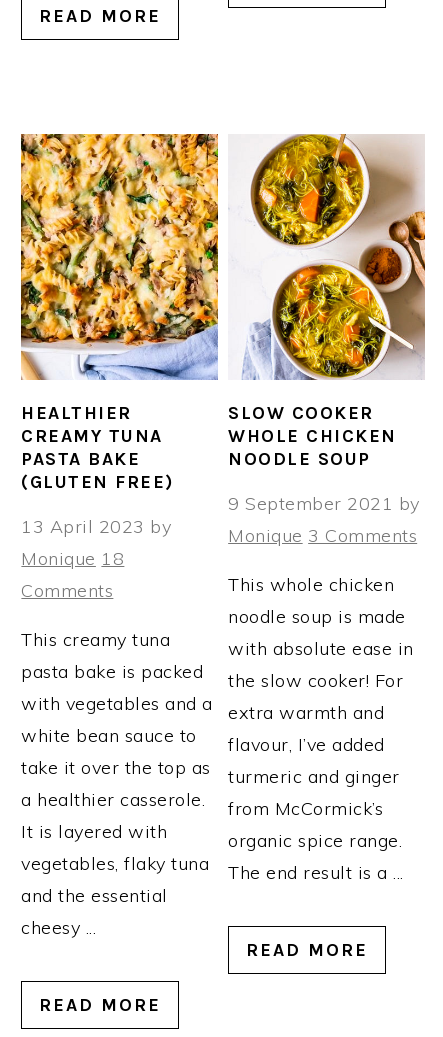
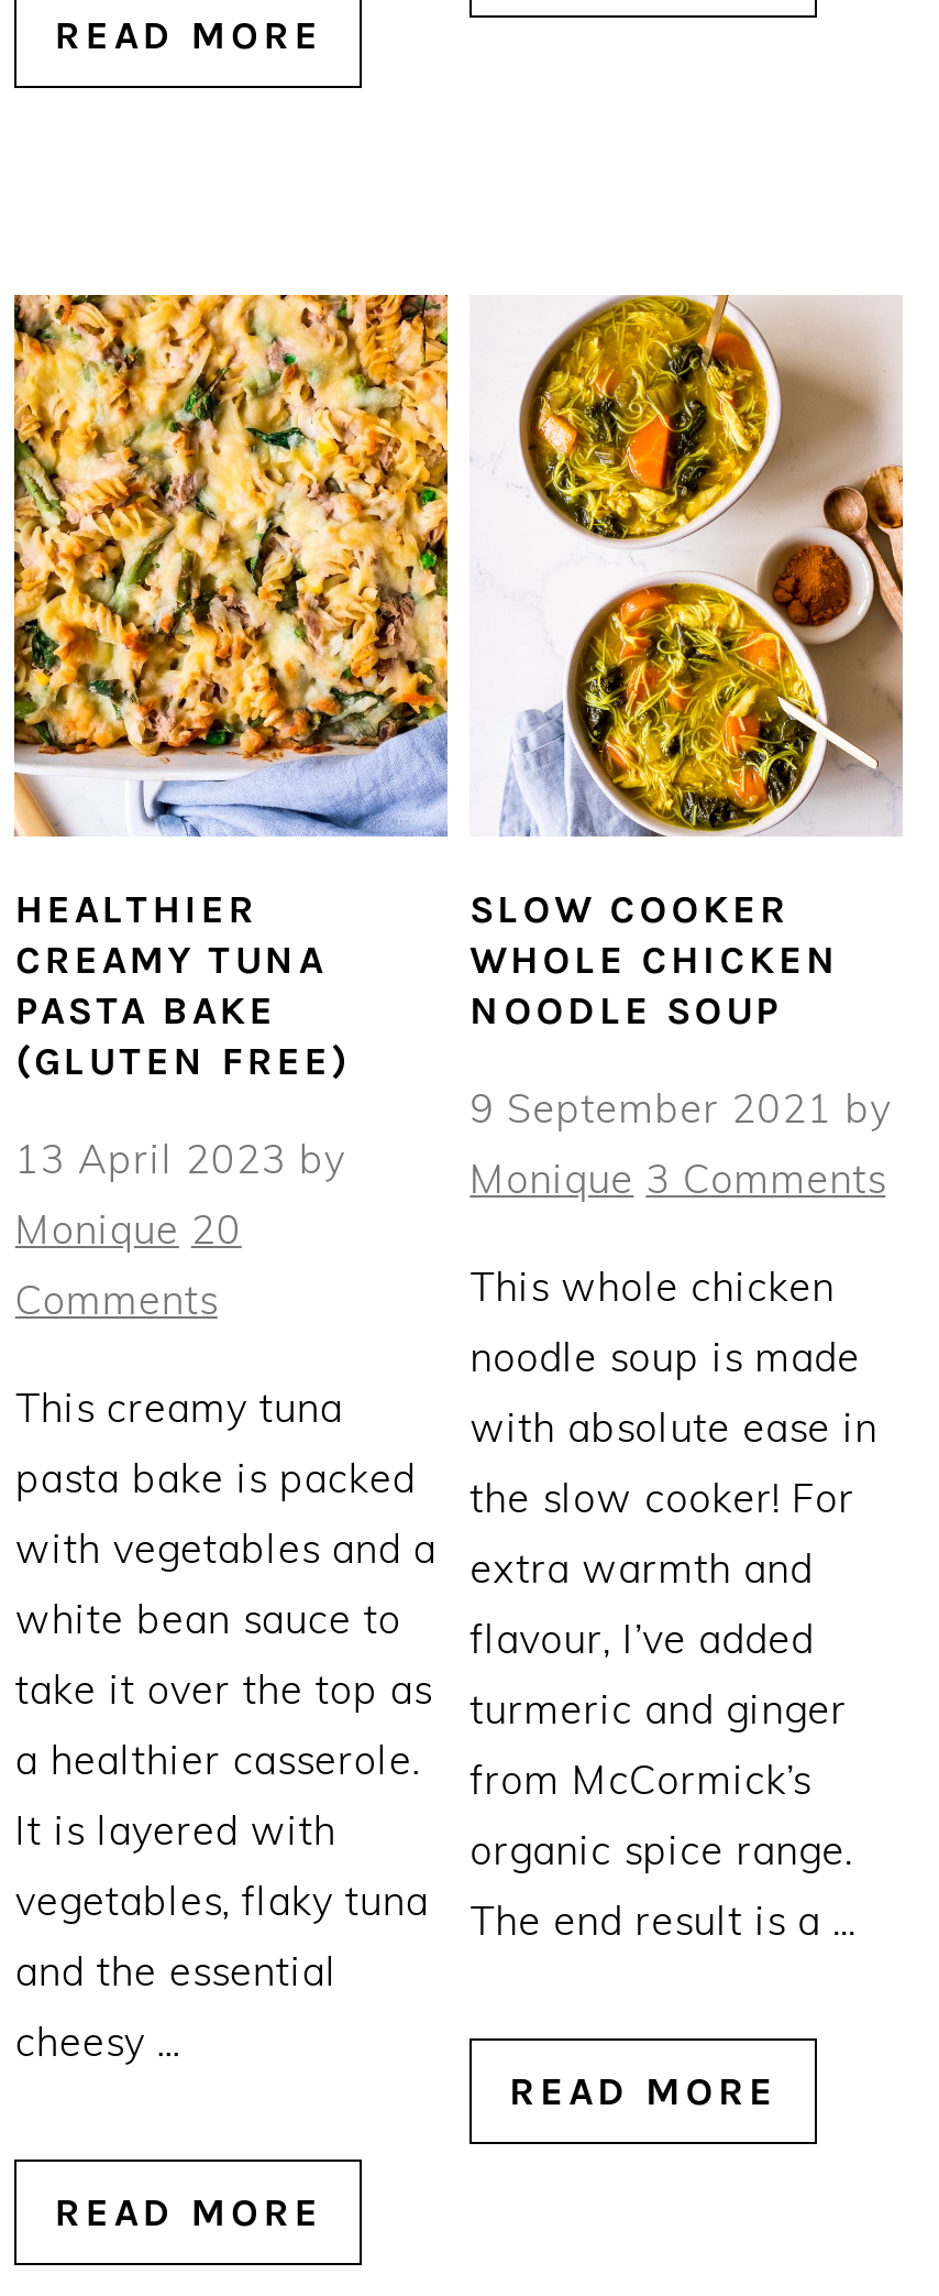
- Monique 18
+ Monique 20
